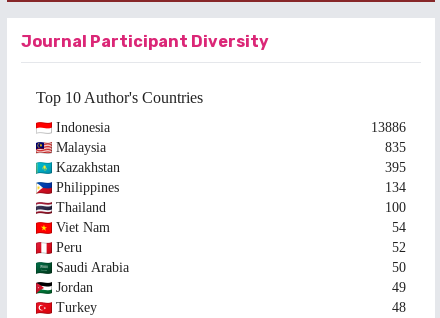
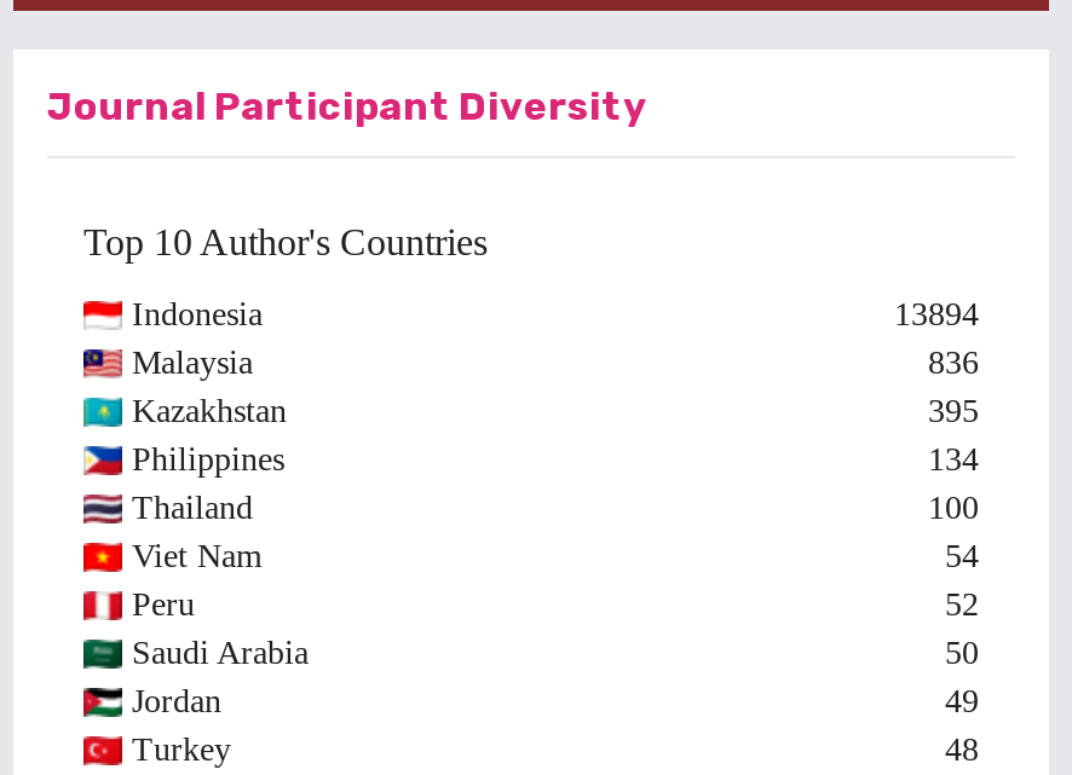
- 13886
+ 13894

- 835
+ 836
